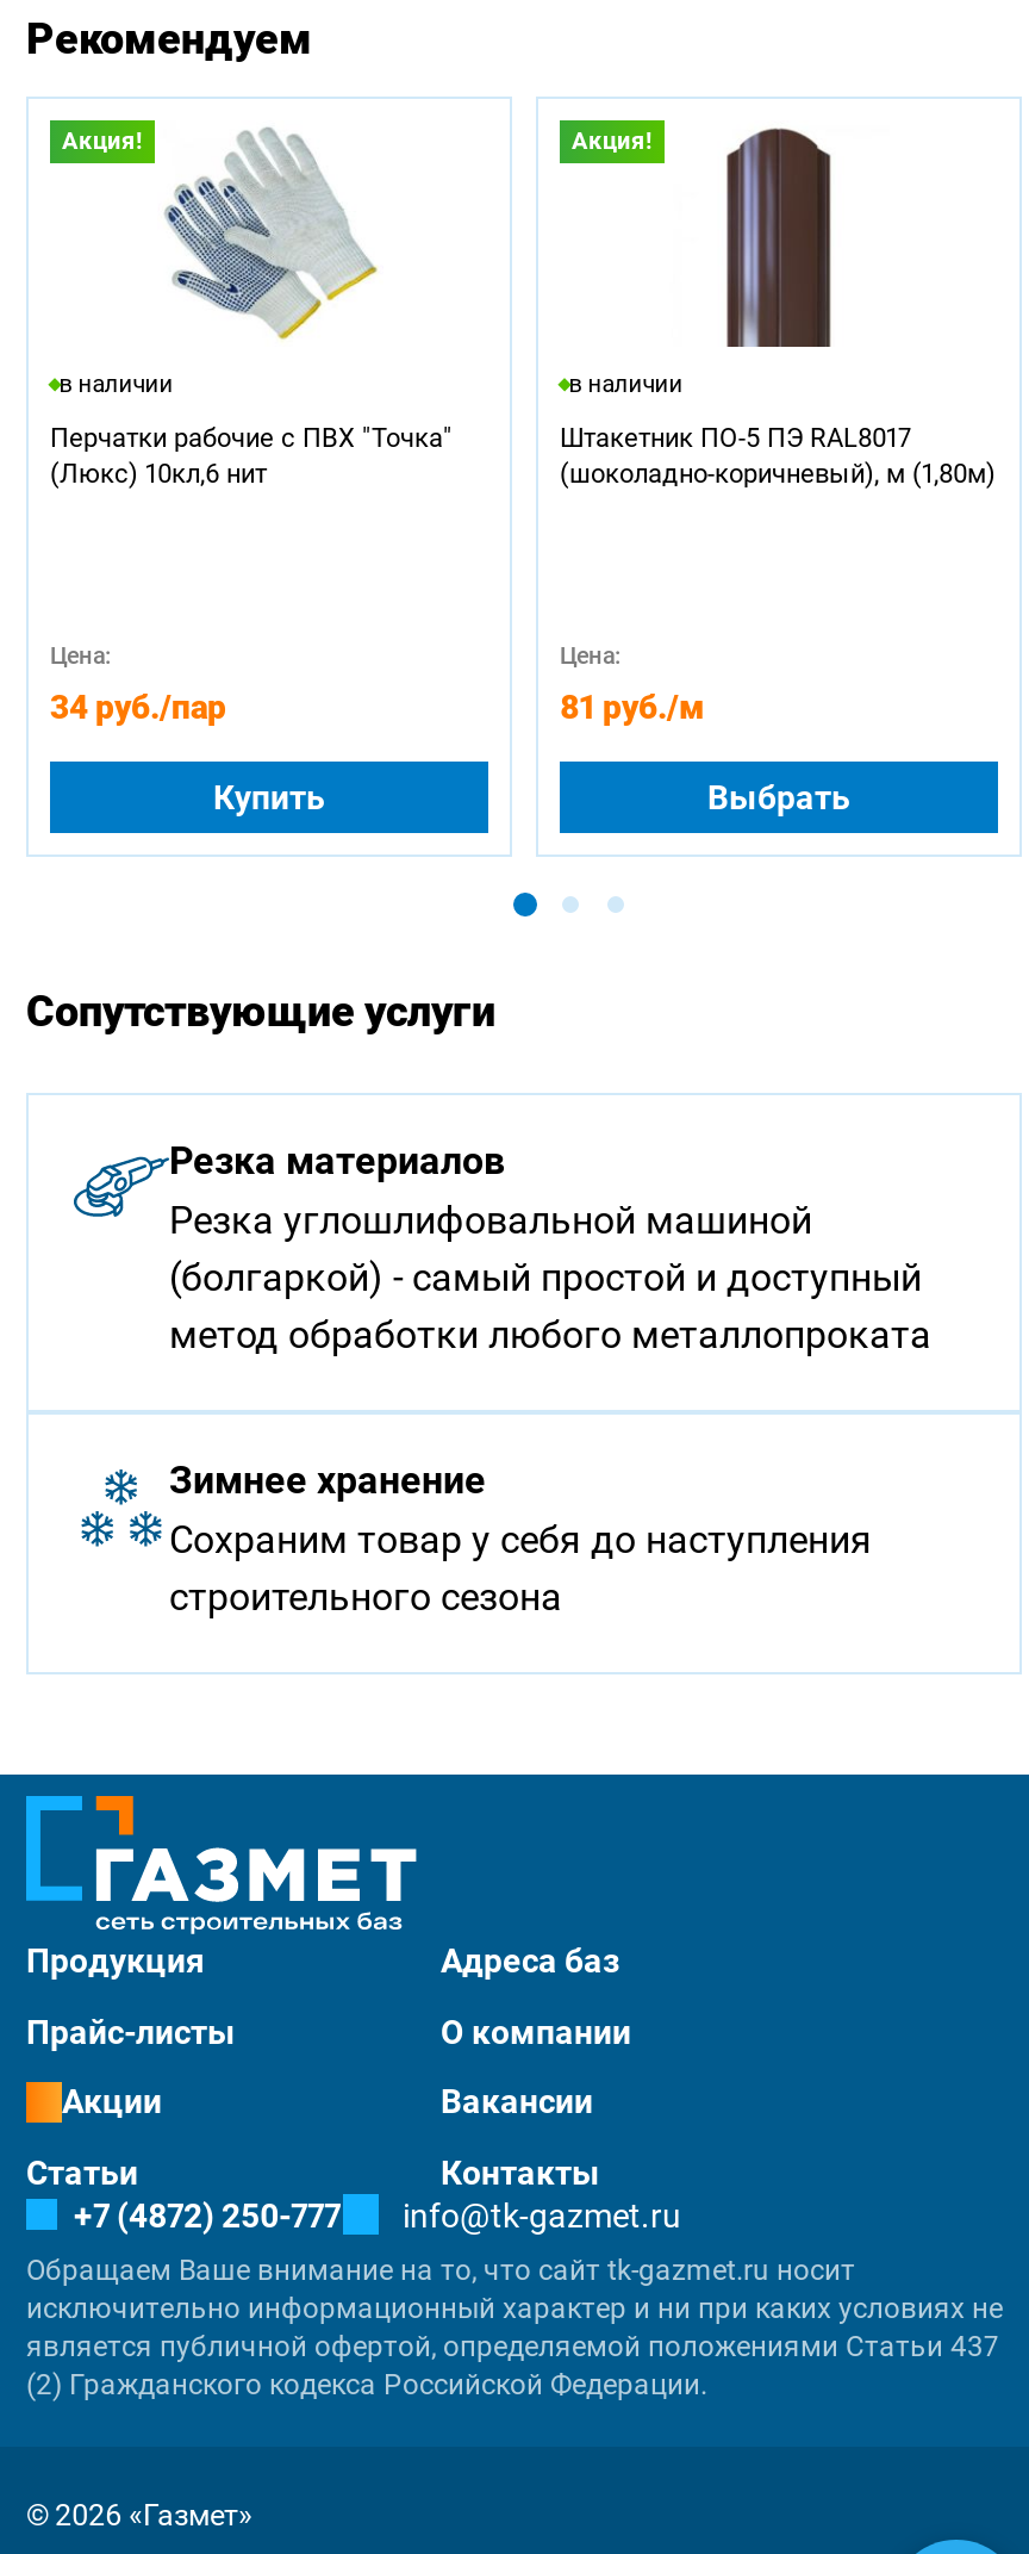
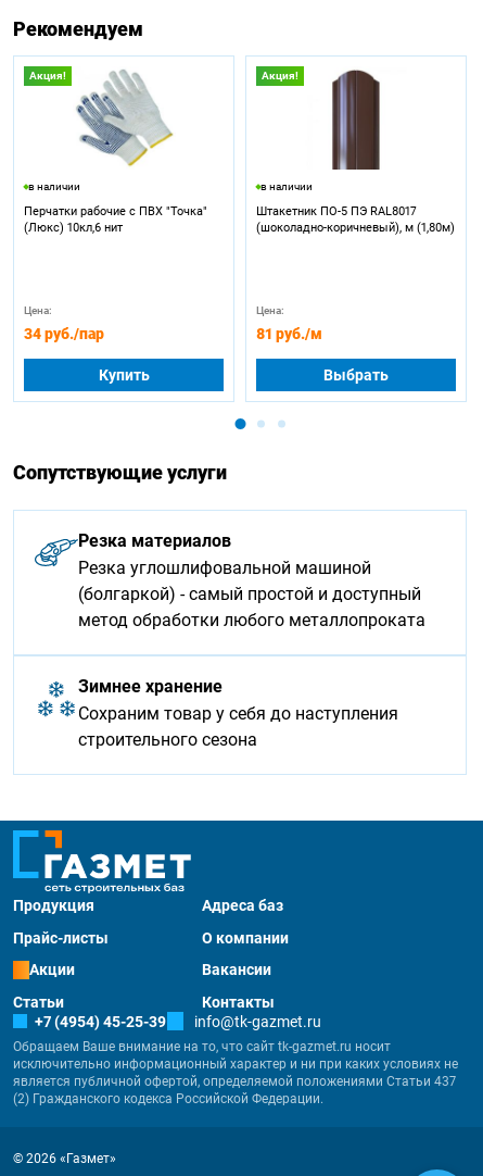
- +7 (4872) 250-777 info@tk-gazmet.ru
+ +7 (4954) 45-25-39 info@tk-gazmet.ru
